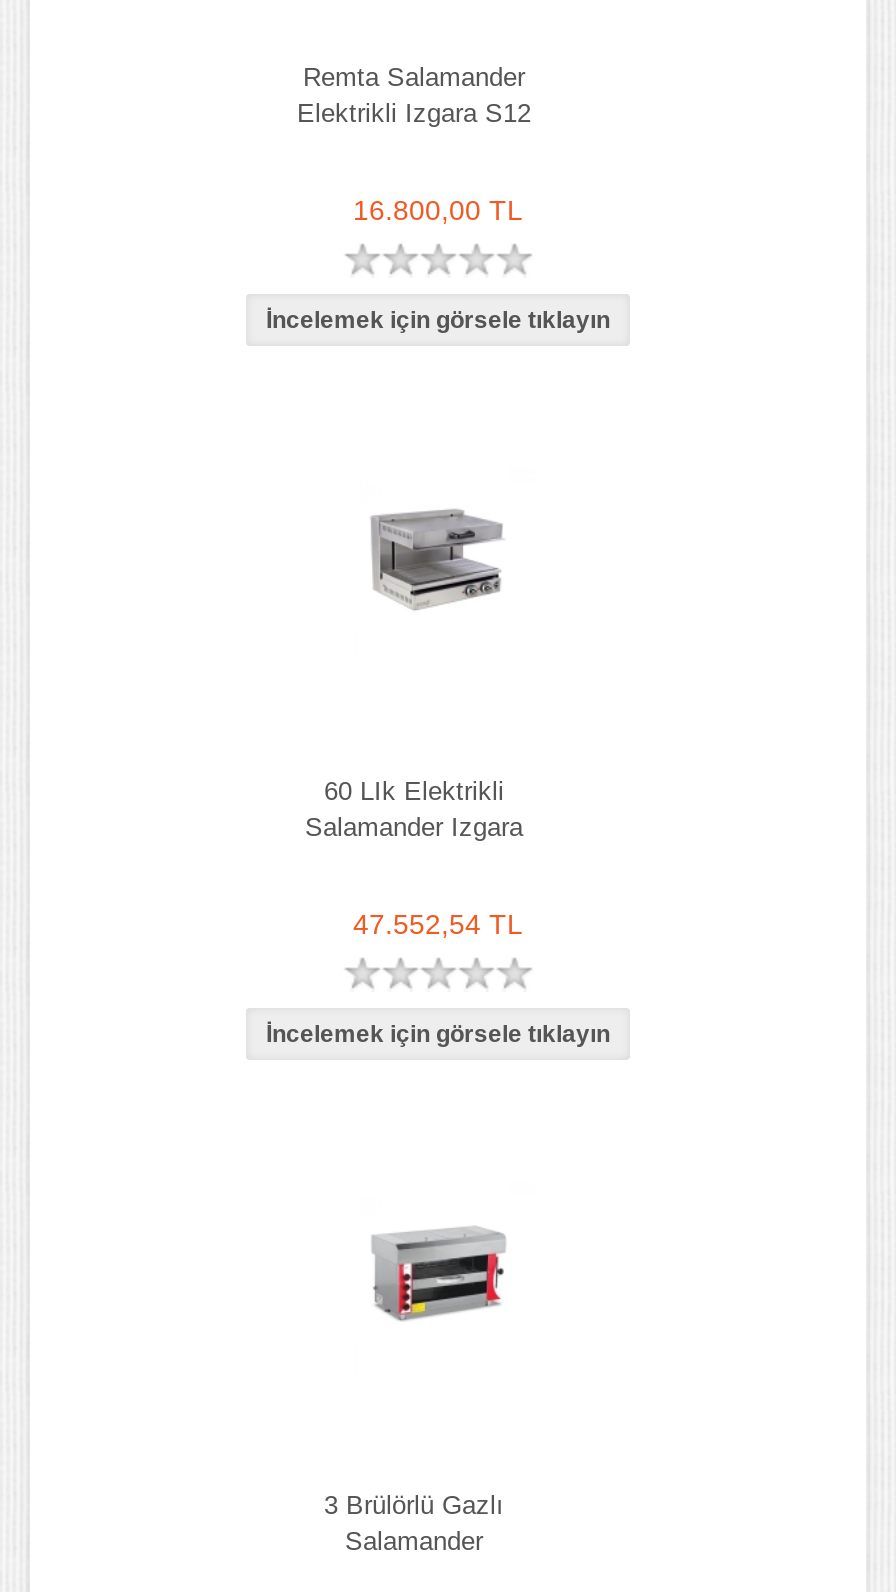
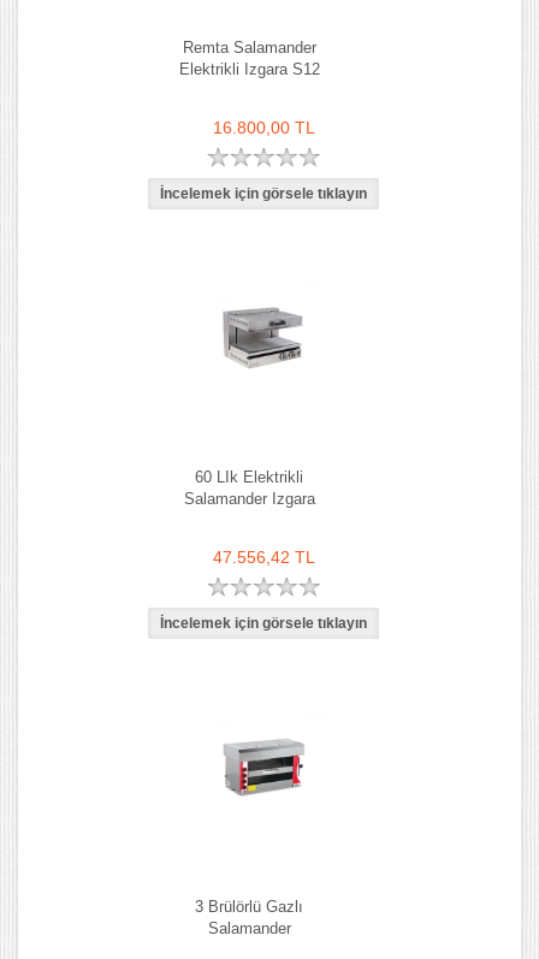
- 47.552,54 TL
+ 47.556,42 TL
